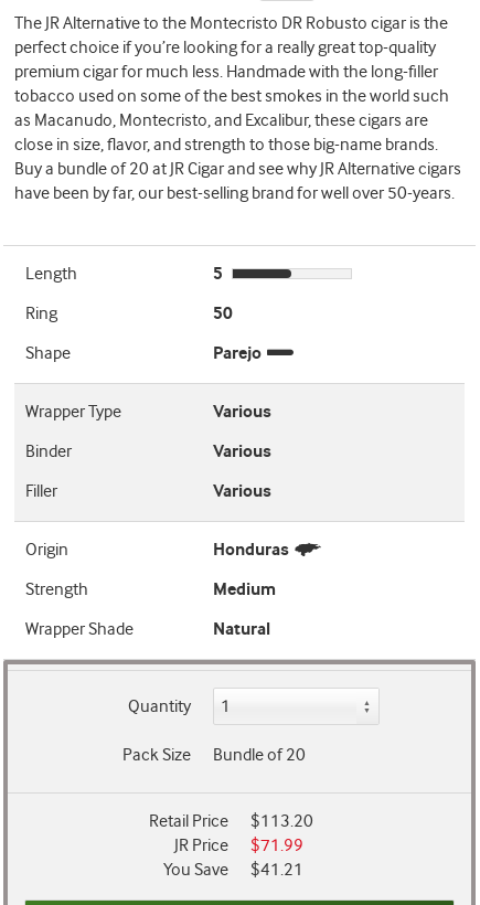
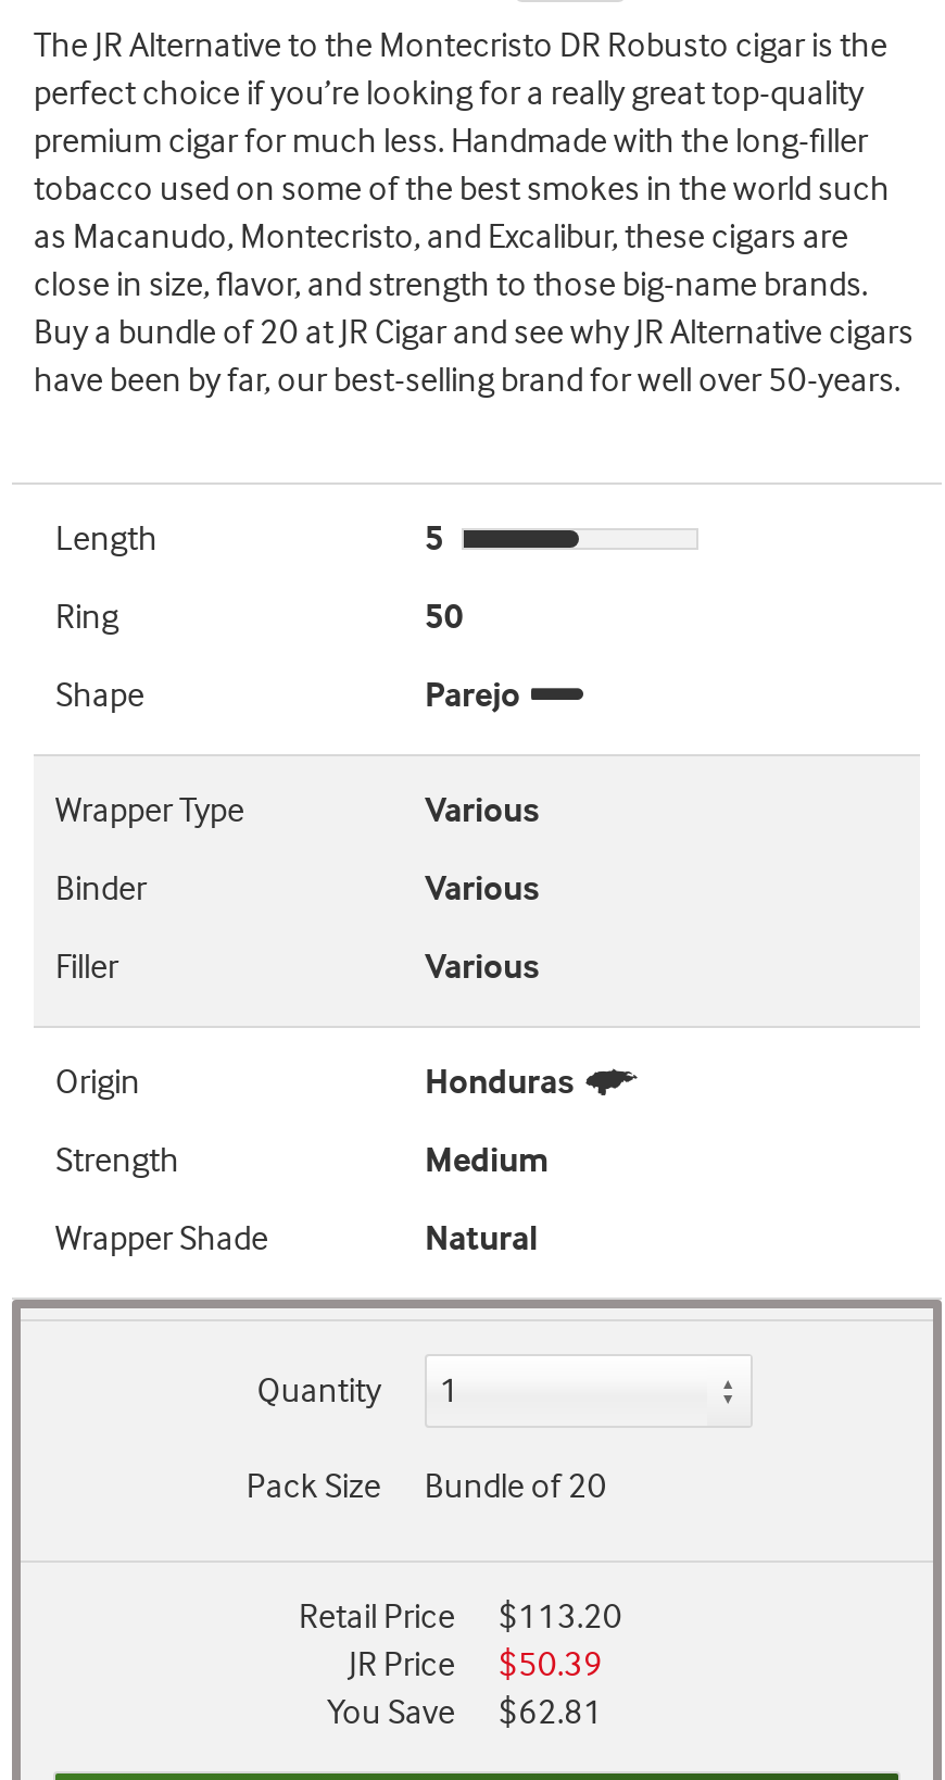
- JR Price $71.99
+ JR Price $50.39

- You Save $41.21
+ You Save $62.81
